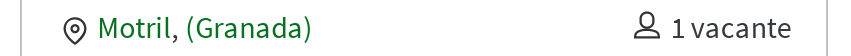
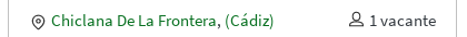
- Motril, (Granada)
+ Chiclana De La Frontera, (Cádiz)
